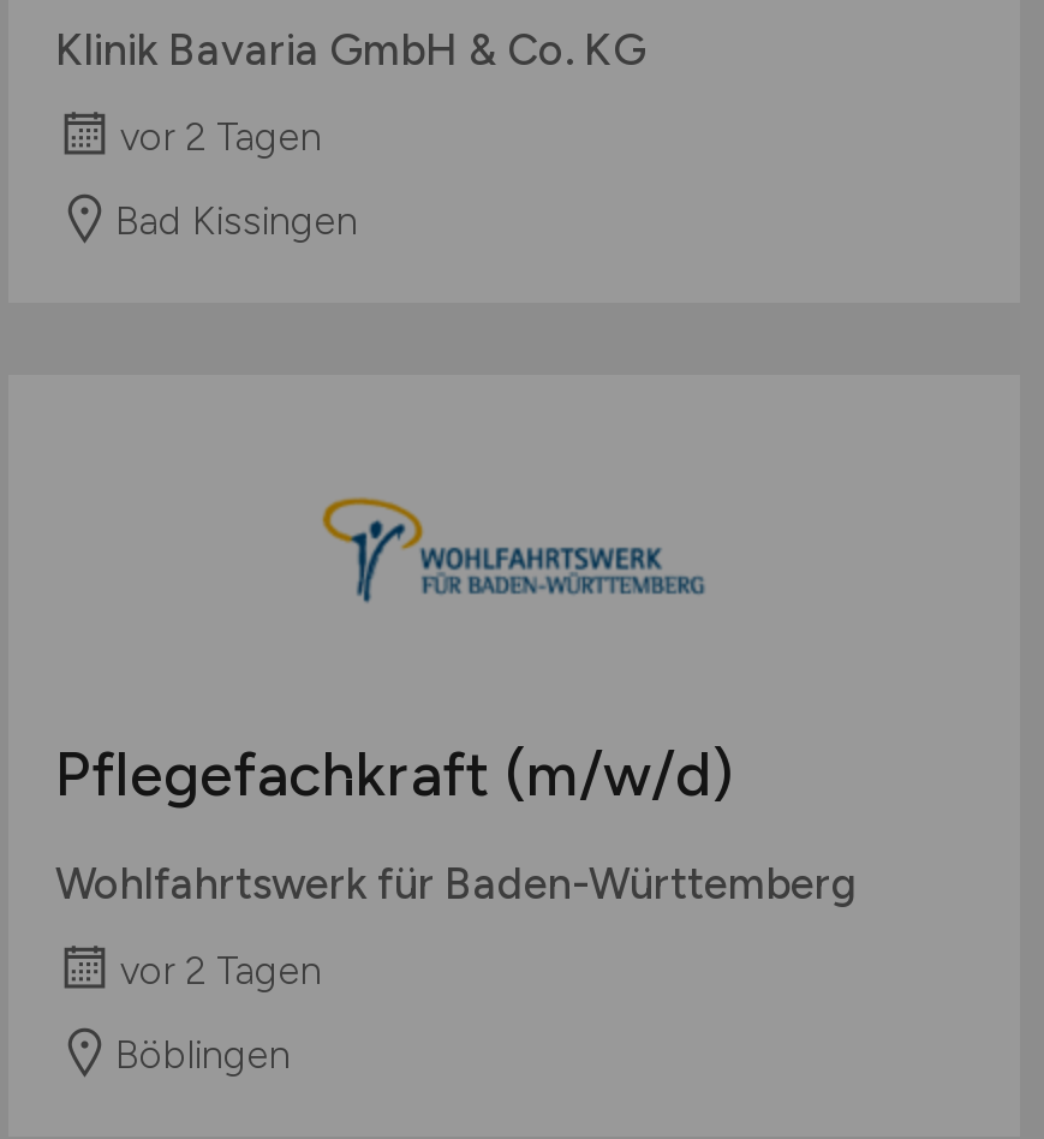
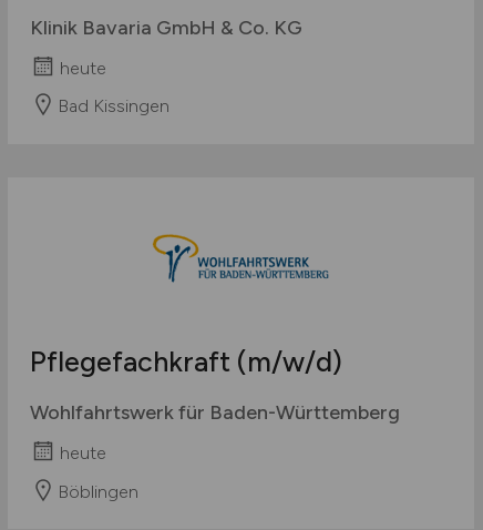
- vor 2 Tagen
+ heute

- vor 2 Tagen
+ heute
